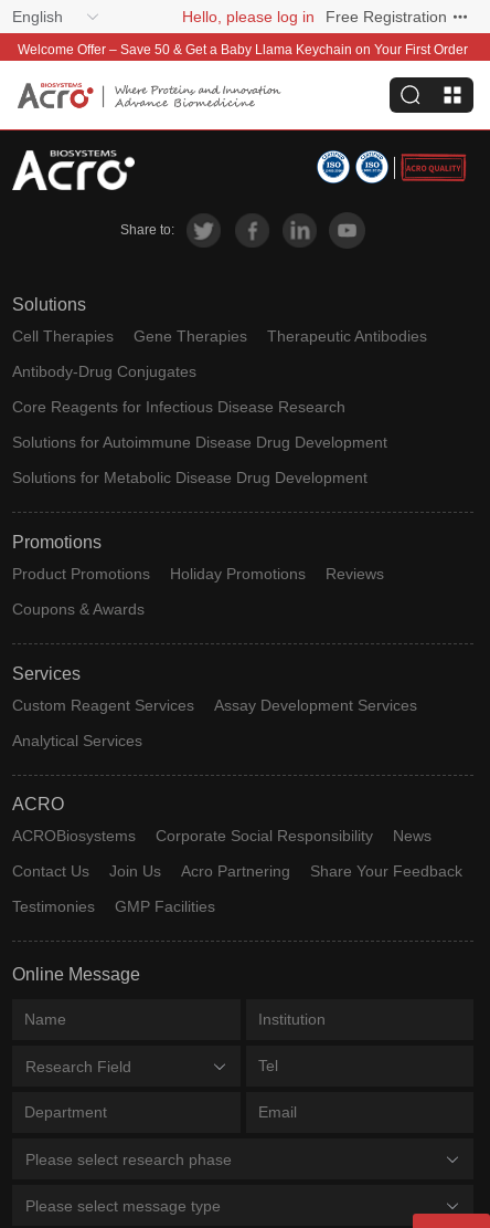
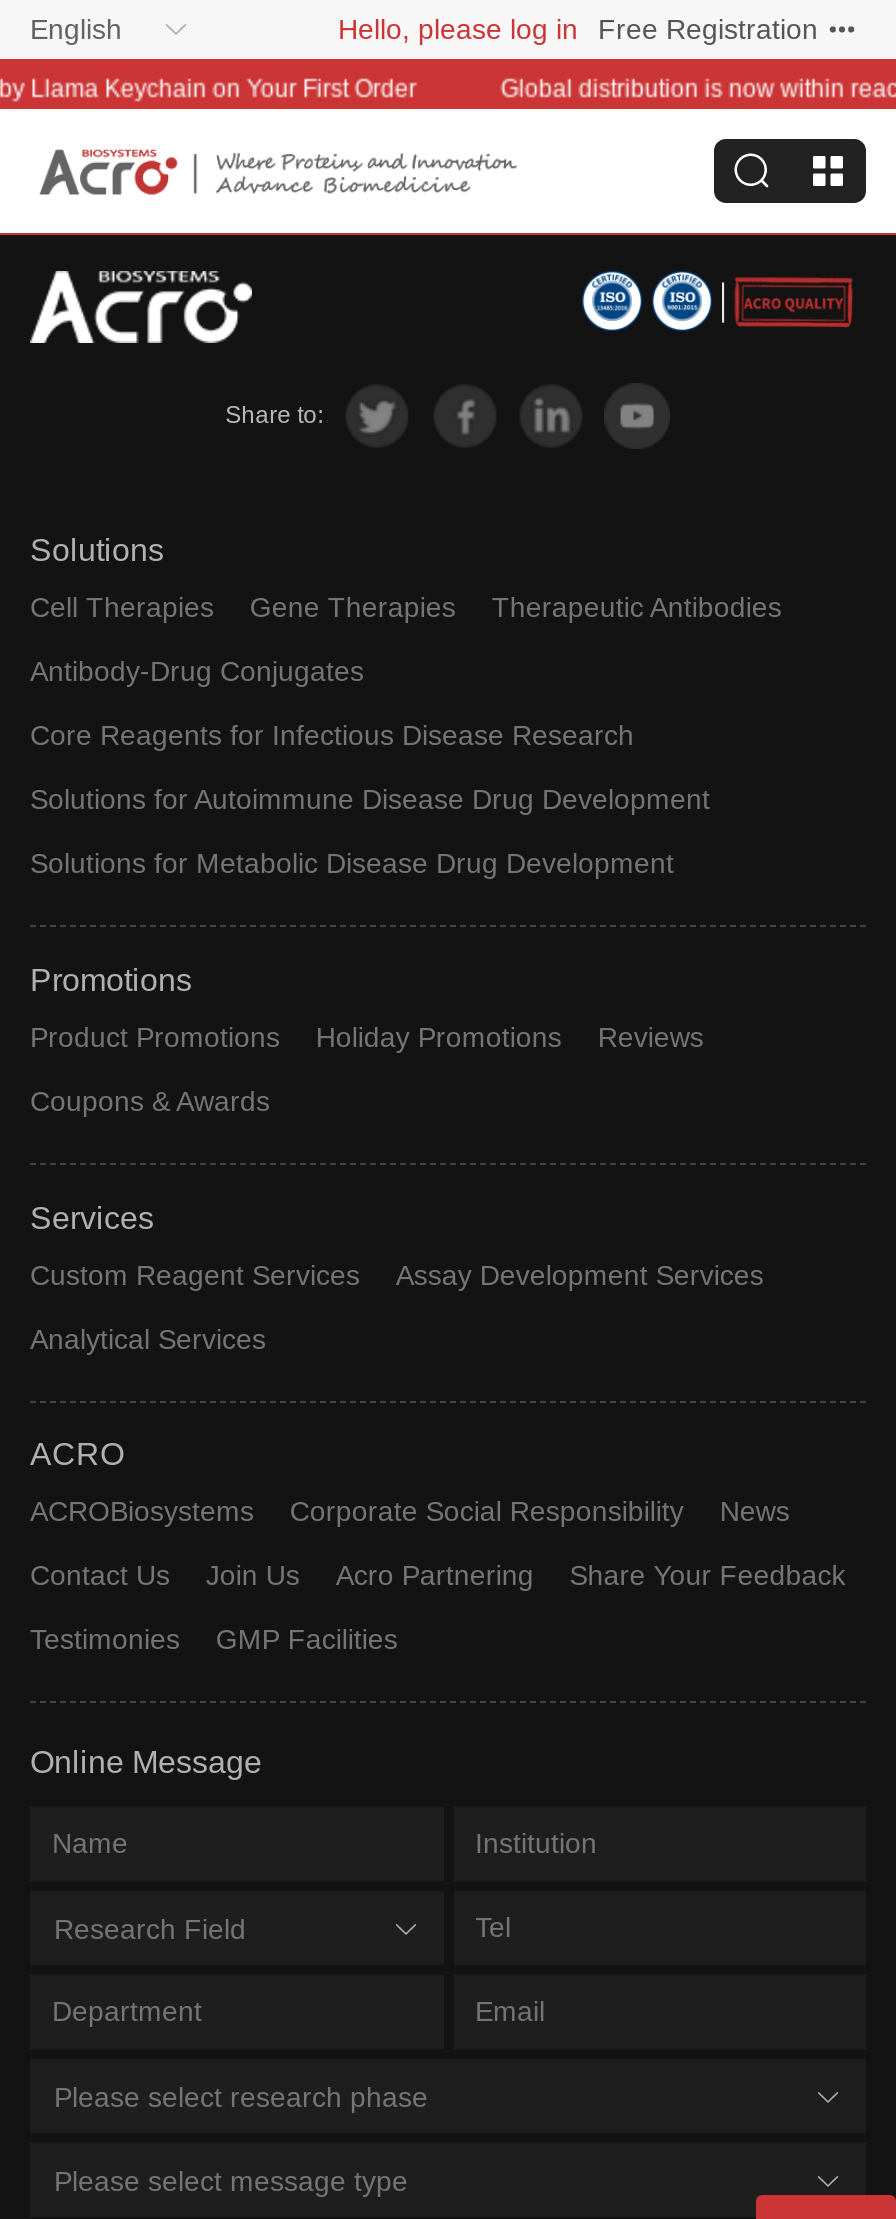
- Welcome Offer – Save 50 & Get a Baby Llama Keychain on Your First Order
